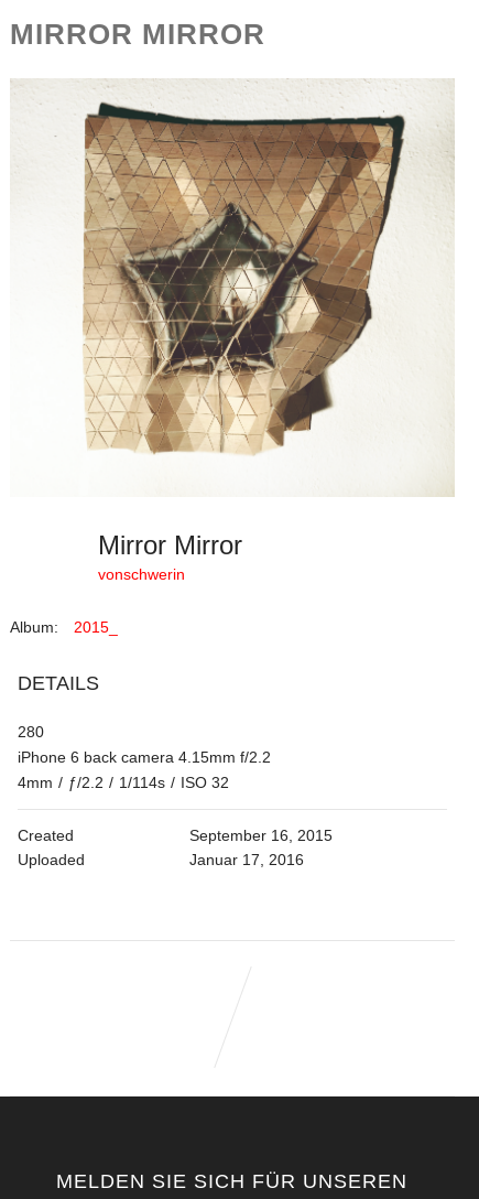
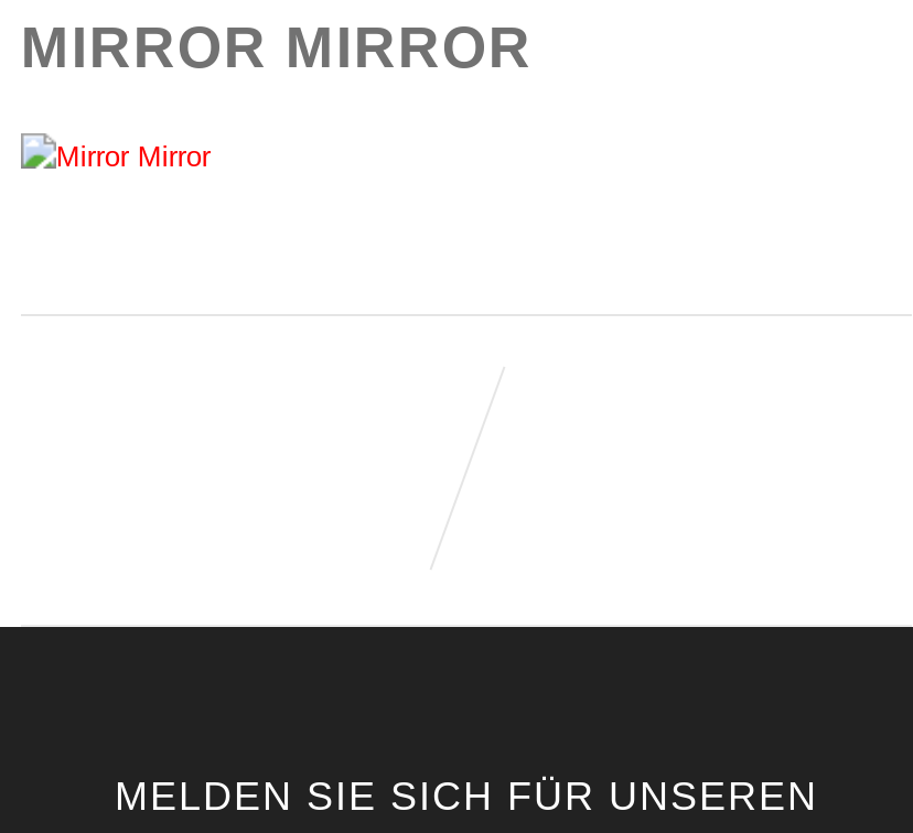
- [image]
- Mirror Mirror
- vonschwerin
- Album:
- 2015_
- DETAILS
- 280
- iPhone 6 back camera 4.15mm f/2.2
- 4mm / ƒ/2.2 / 1/114s / ISO 32
- Created
- September 16, 2015
- Uploaded
- Januar 17, 2016
